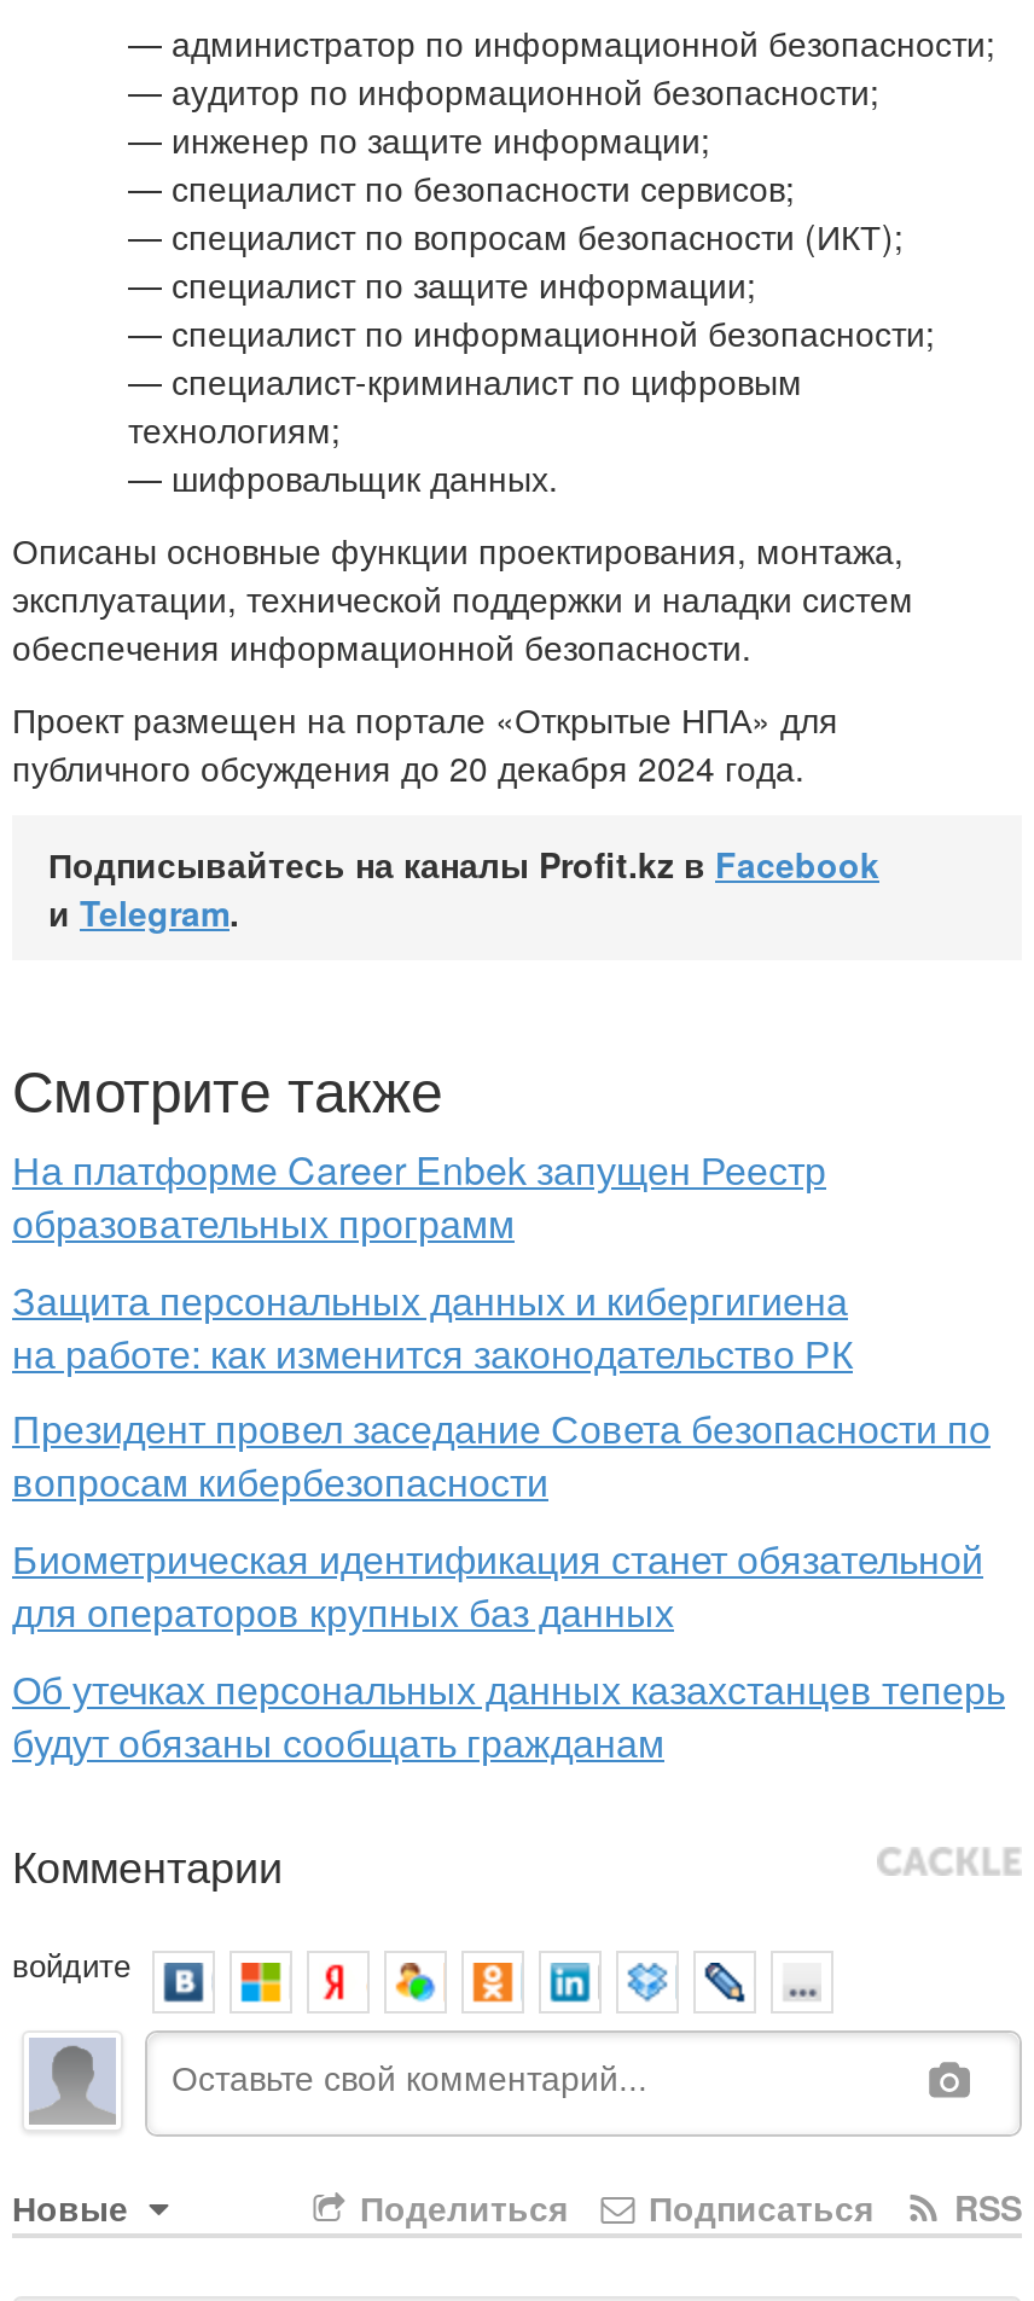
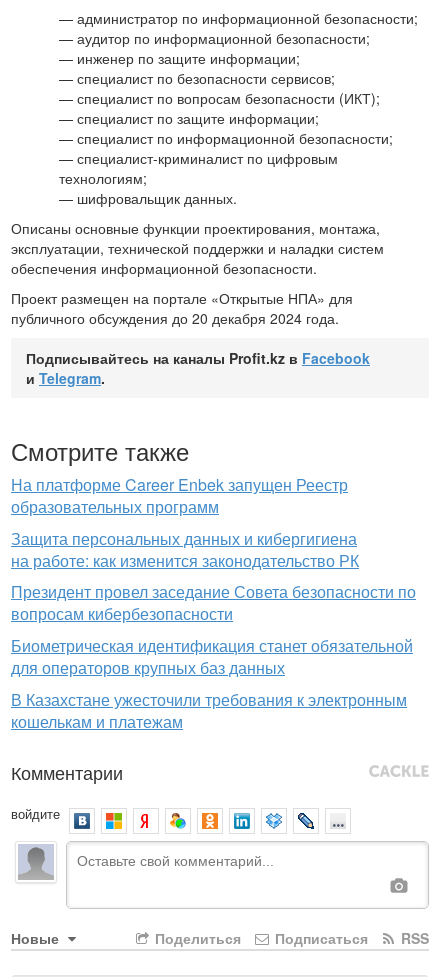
- Об утечках персональных данных казахстанцев теперь
- будут обязаны сообщать гражданам
+ В Казахстане ужесточили требования к электронным
+ кошелькам и платежам
